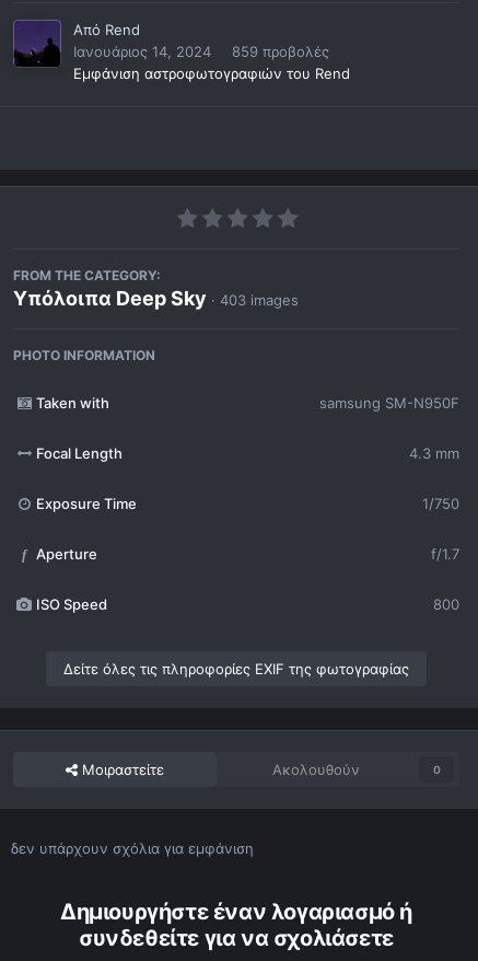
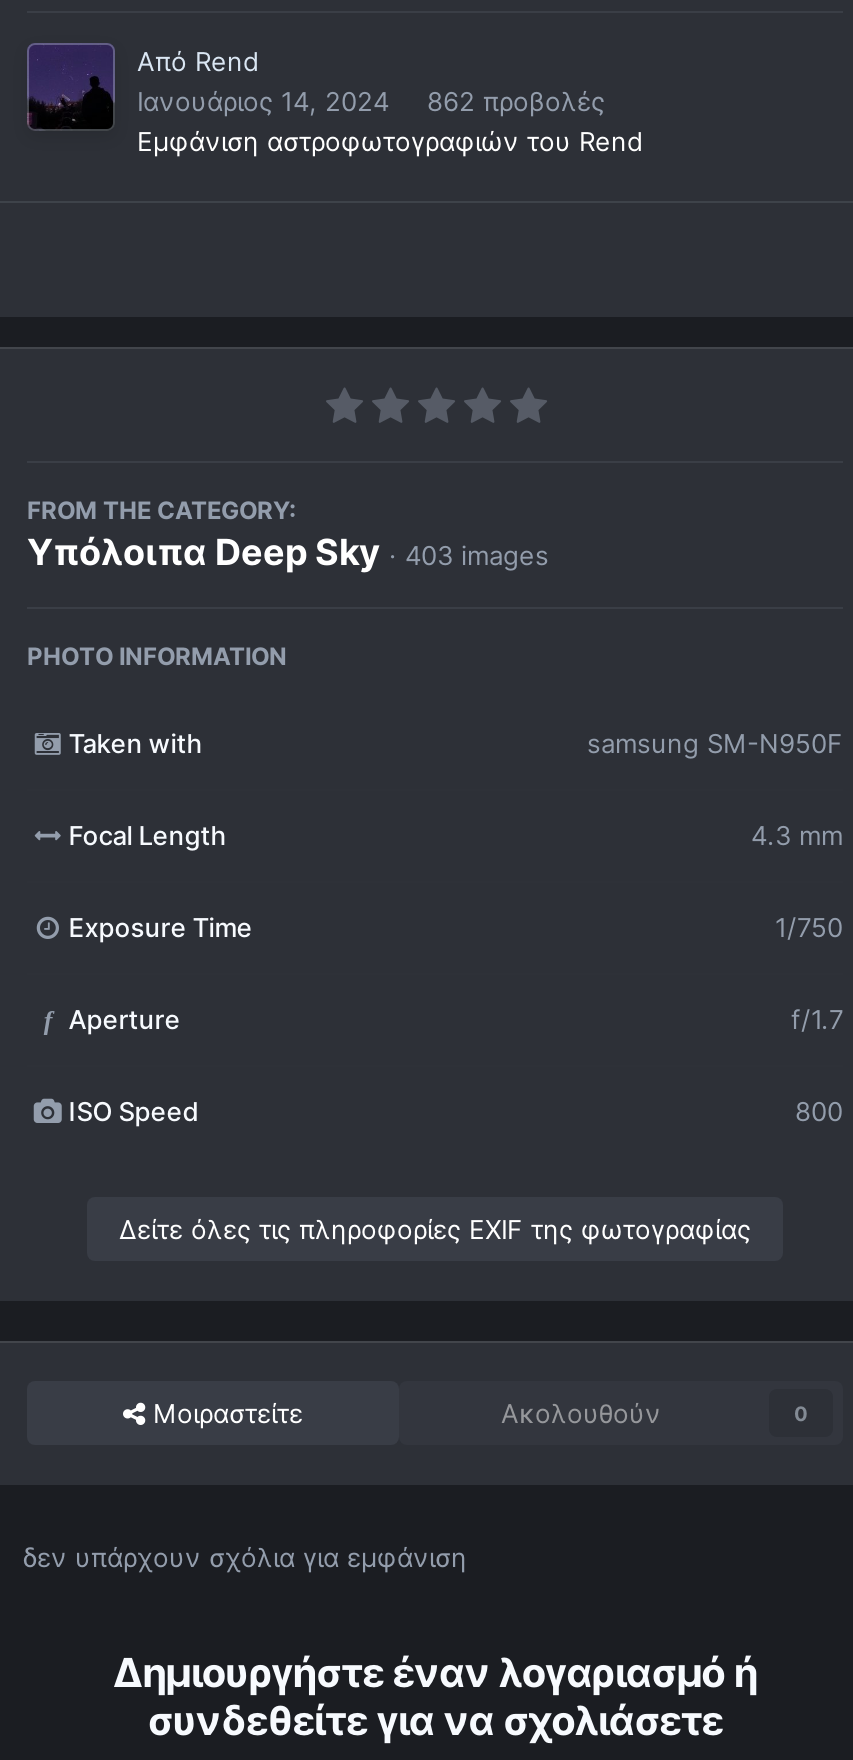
- Ιανουάριος 14, 2024 859 προβολές
+ Ιανουάριος 14, 2024 862 προβολές
